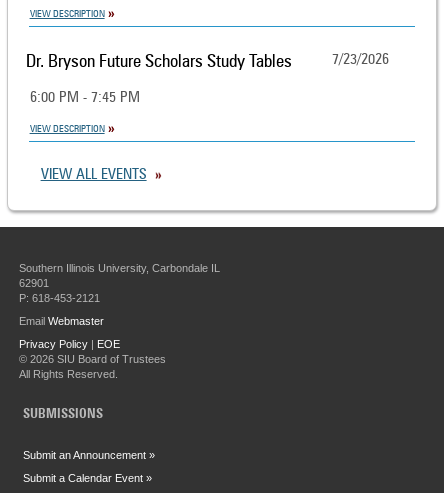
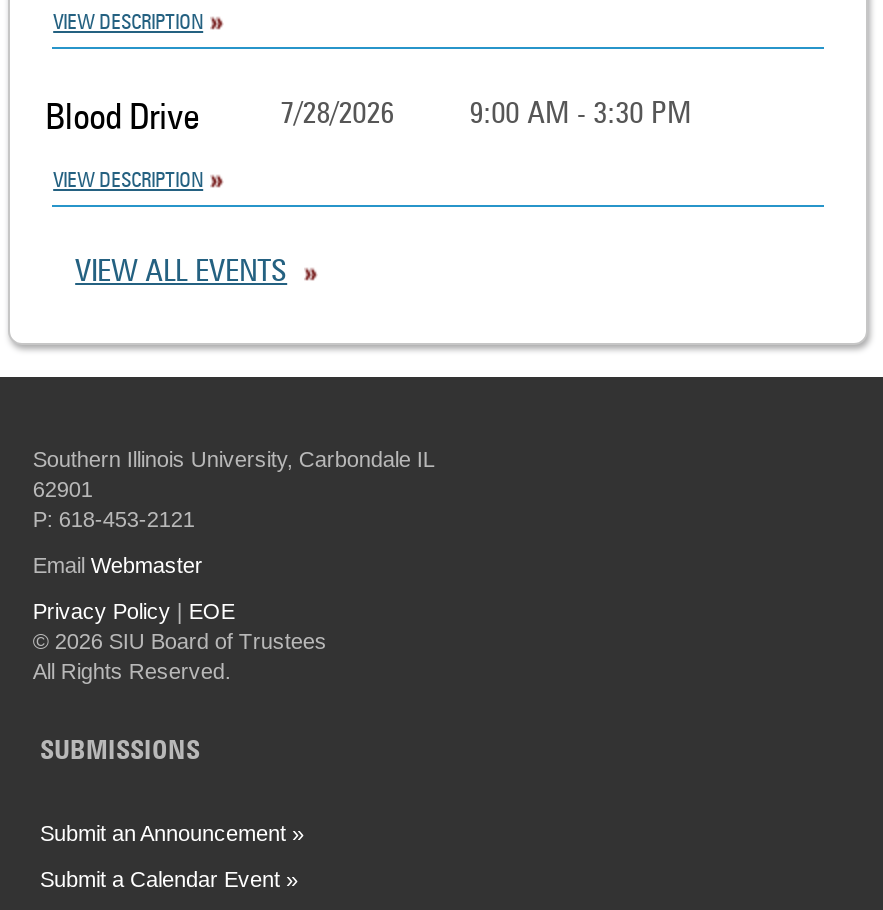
- Dr. Bryson Future Scholars Study Tables
- 7/23/2026
- 6:00 PM - 7:45 PM
+ Blood Drive
+ 7/28/2026
+ 9:00 AM - 3:30 PM
